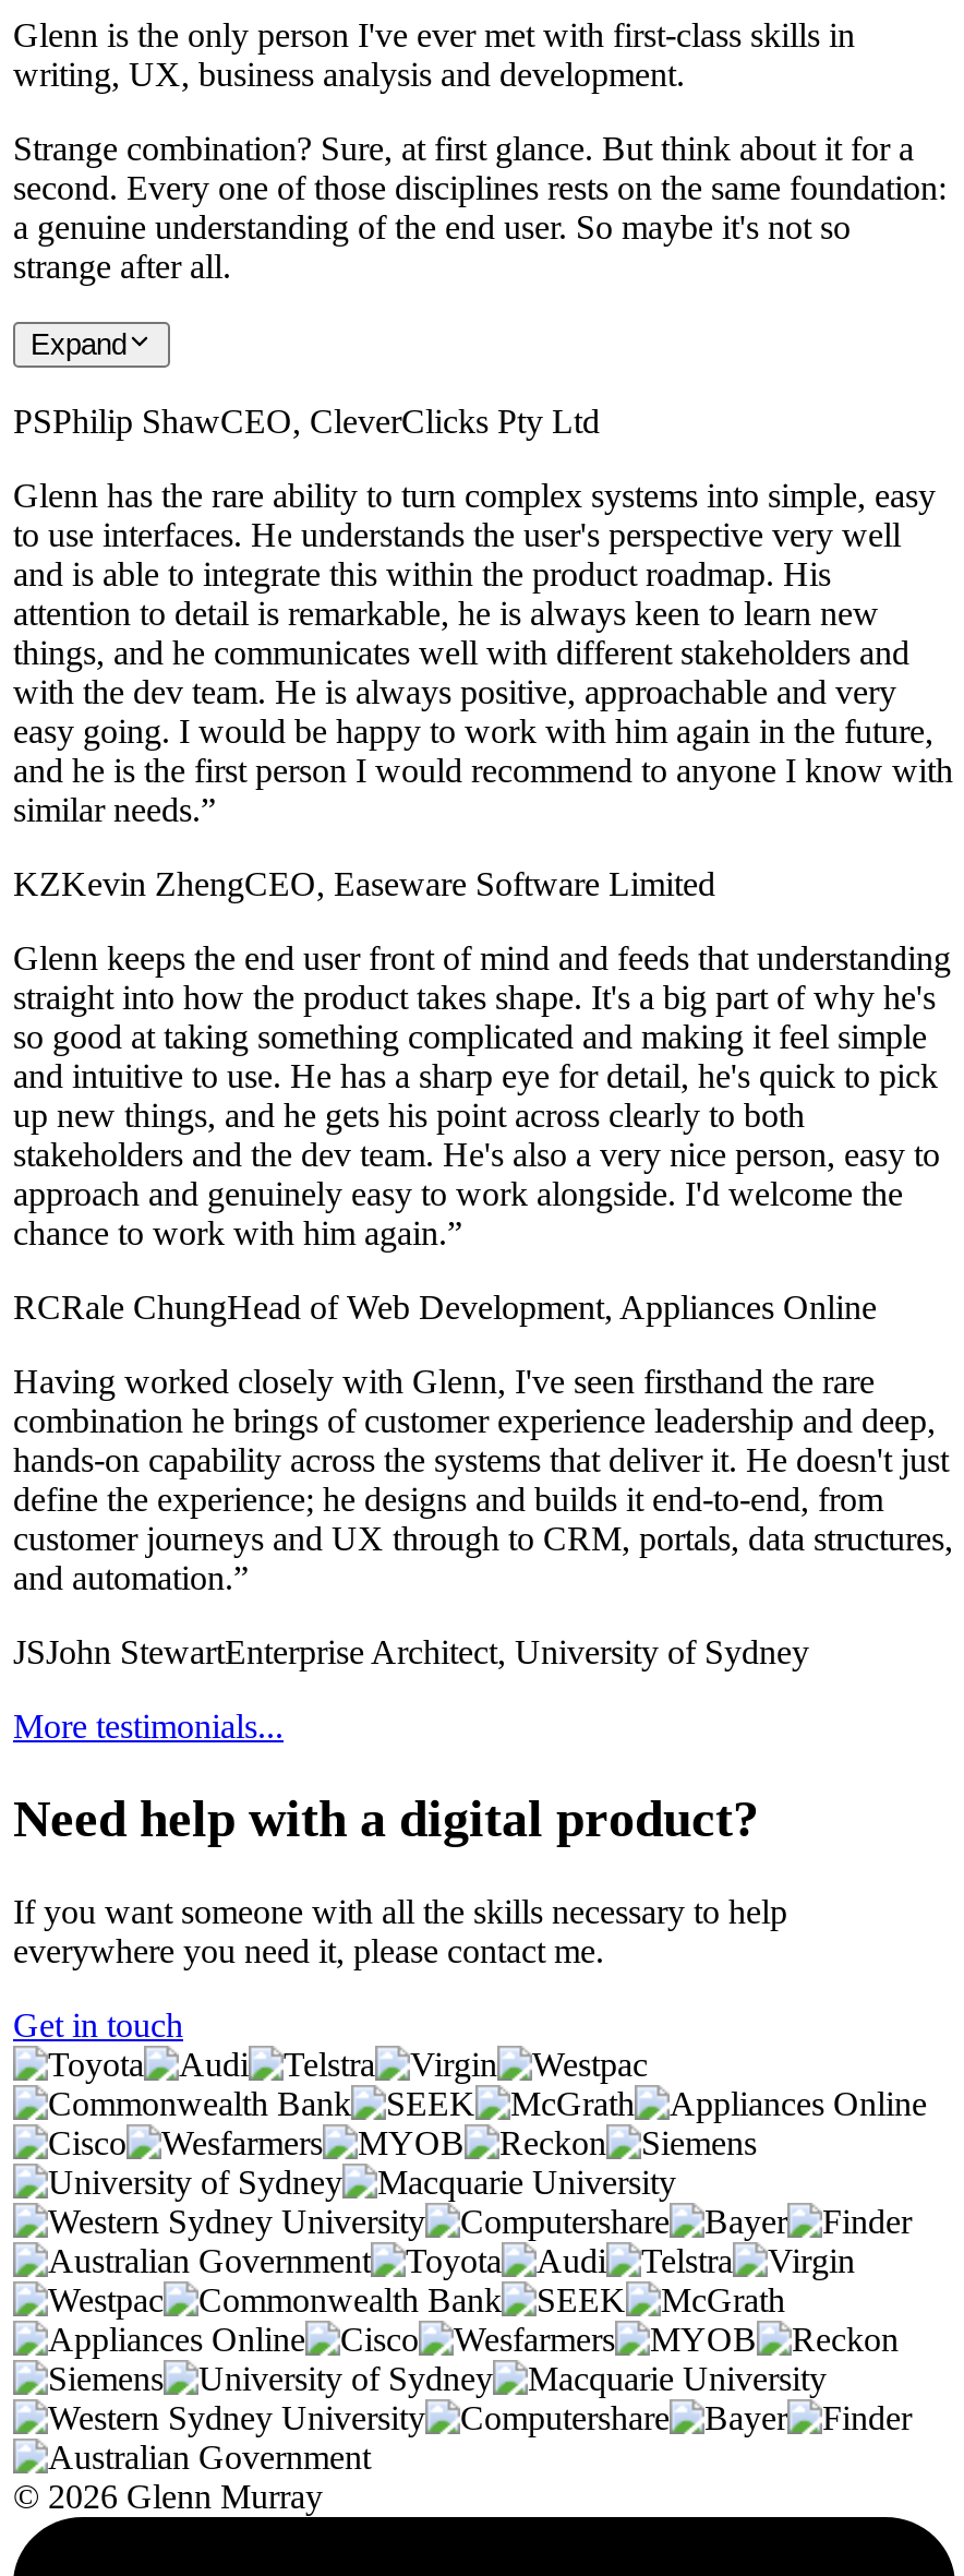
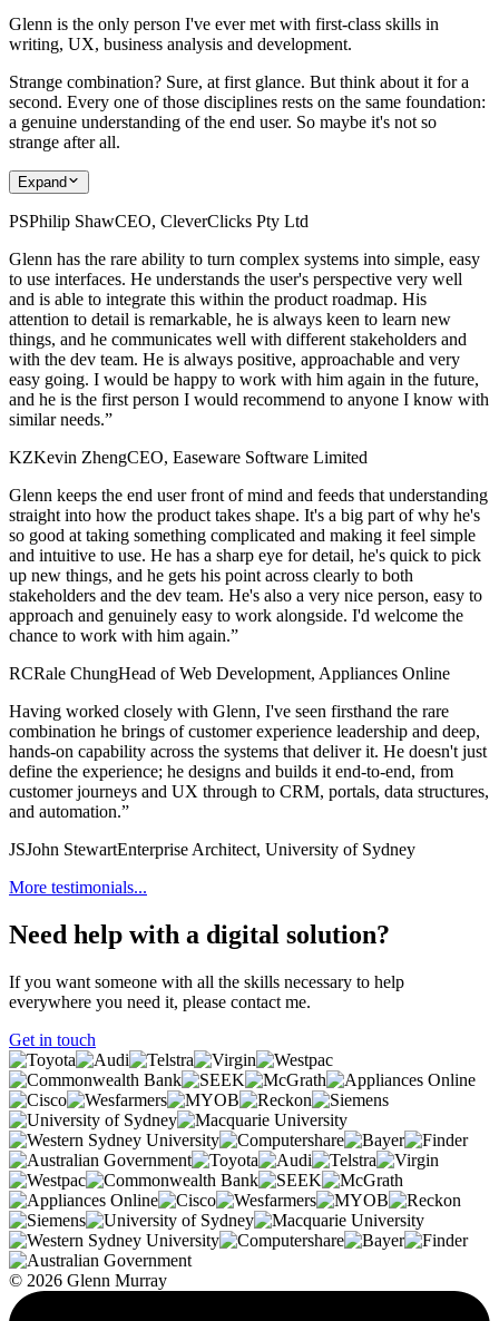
- Need help with a digital product?
+ Need help with a digital solution?
